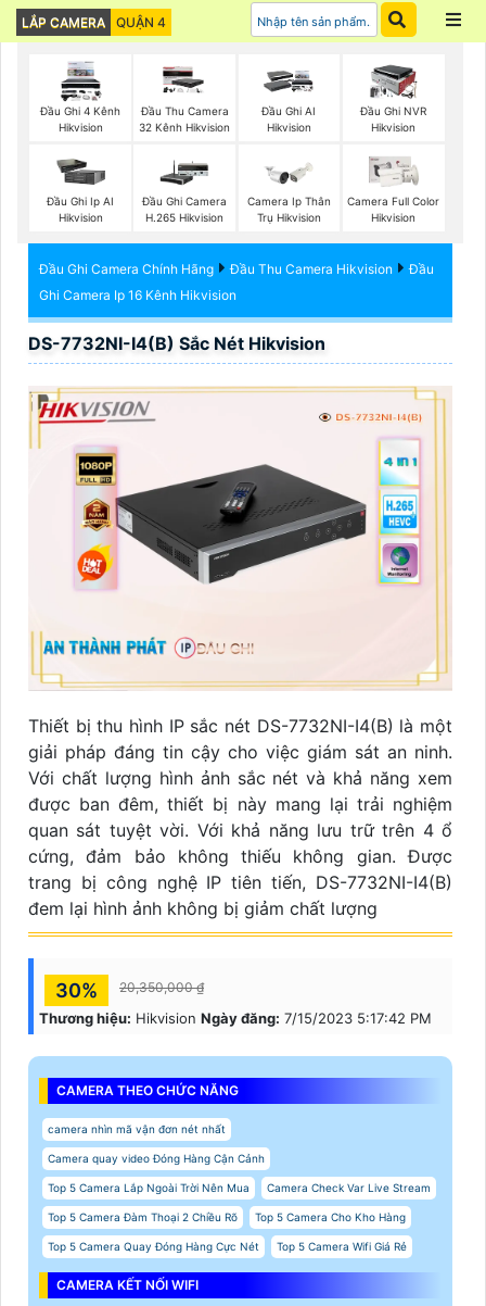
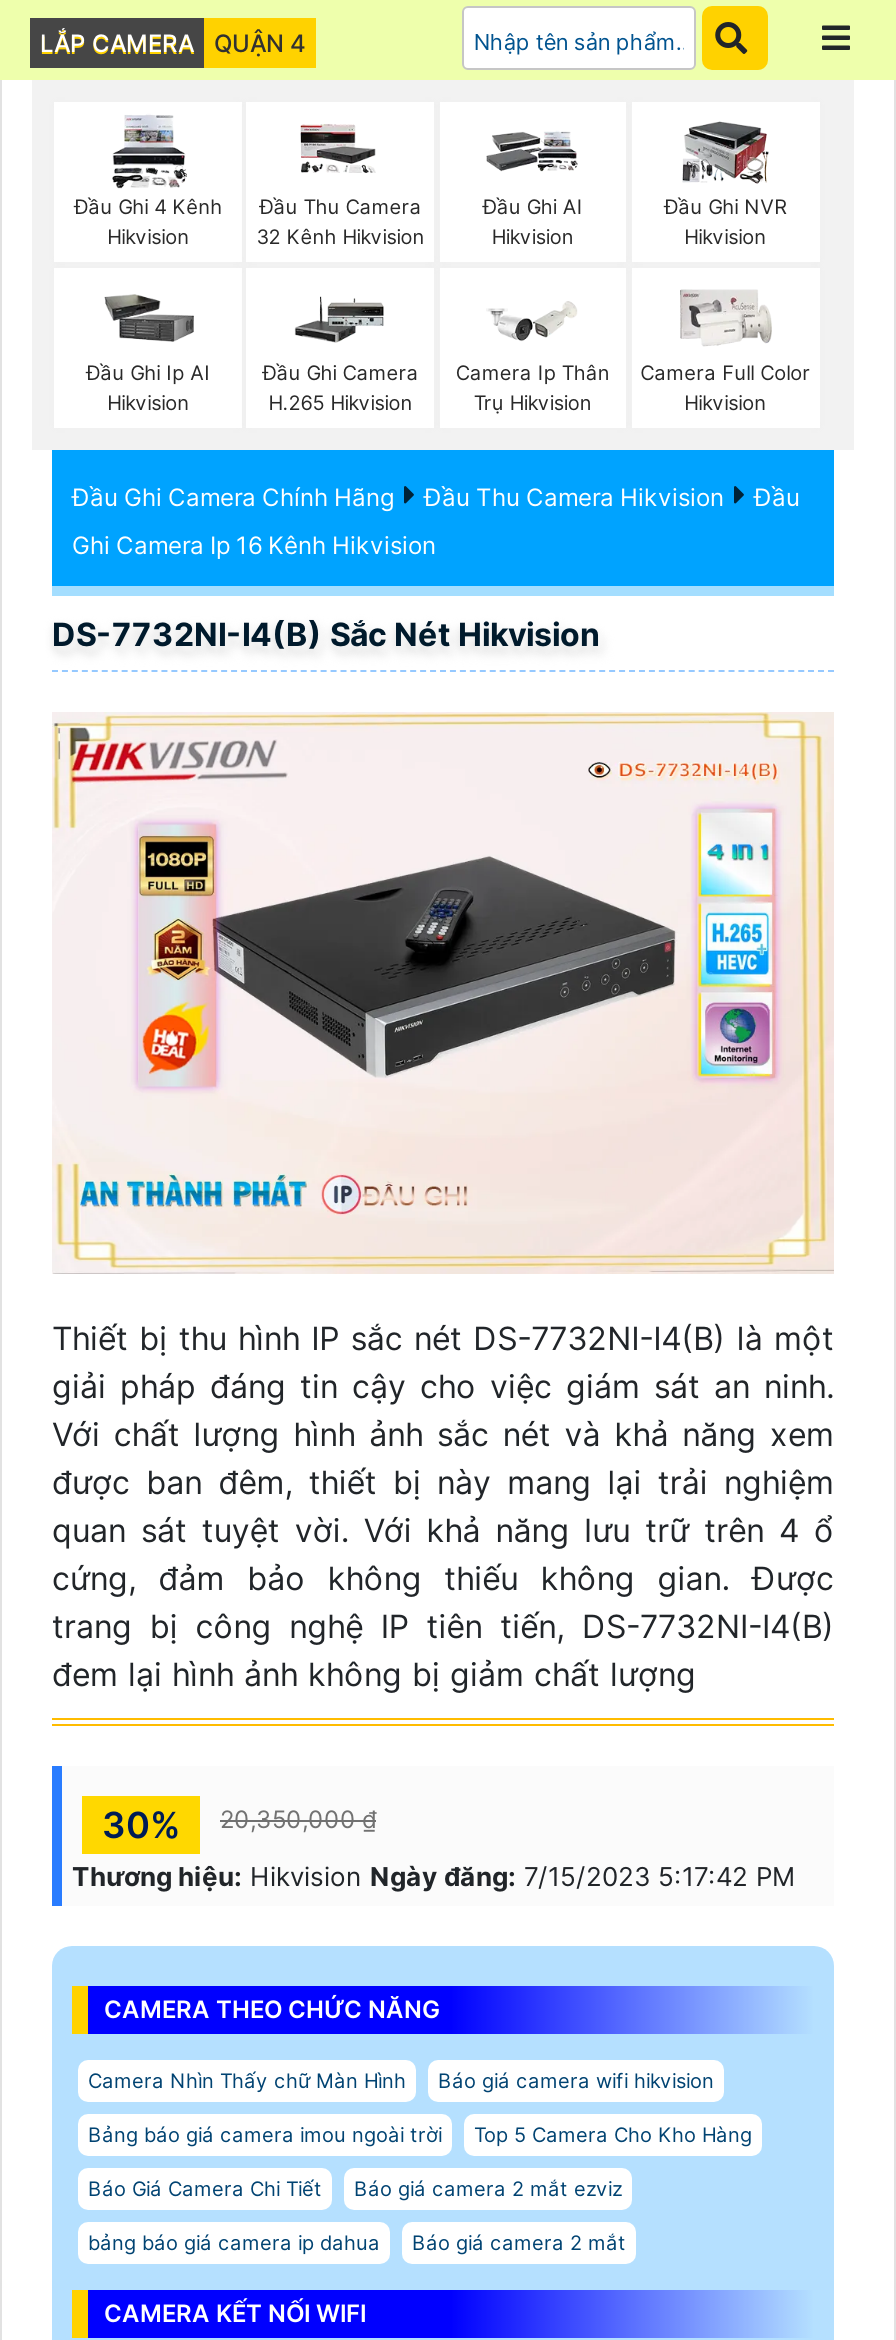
- camera nhìn mã vận đơn nét nhất
- Camera quay video Đóng Hàng Cận Cảnh
- Top 5 Camera Lắp Ngoài Trời Nên Mua
- Camera Check Var Live Stream
- Top 5 Camera Đàm Thoại 2 Chiều Rõ
+ Camera Nhìn Thấy chữ Màn Hình
+ Báo giá camera wifi hikvision
+ Bảng báo giá camera imou ngoài trời

moved up: Top 5 Camera Cho Kho Hàng

- Top 5 Camera Quay Đóng Hàng Cực Nét
- Top 5 Camera Wifi Giá Rẻ
+ Báo Giá Camera Chi Tiết
+ Báo giá camera 2 mắt ezviz
+ bảng báo giá camera ip dahua
+ Báo giá camera 2 mắt
